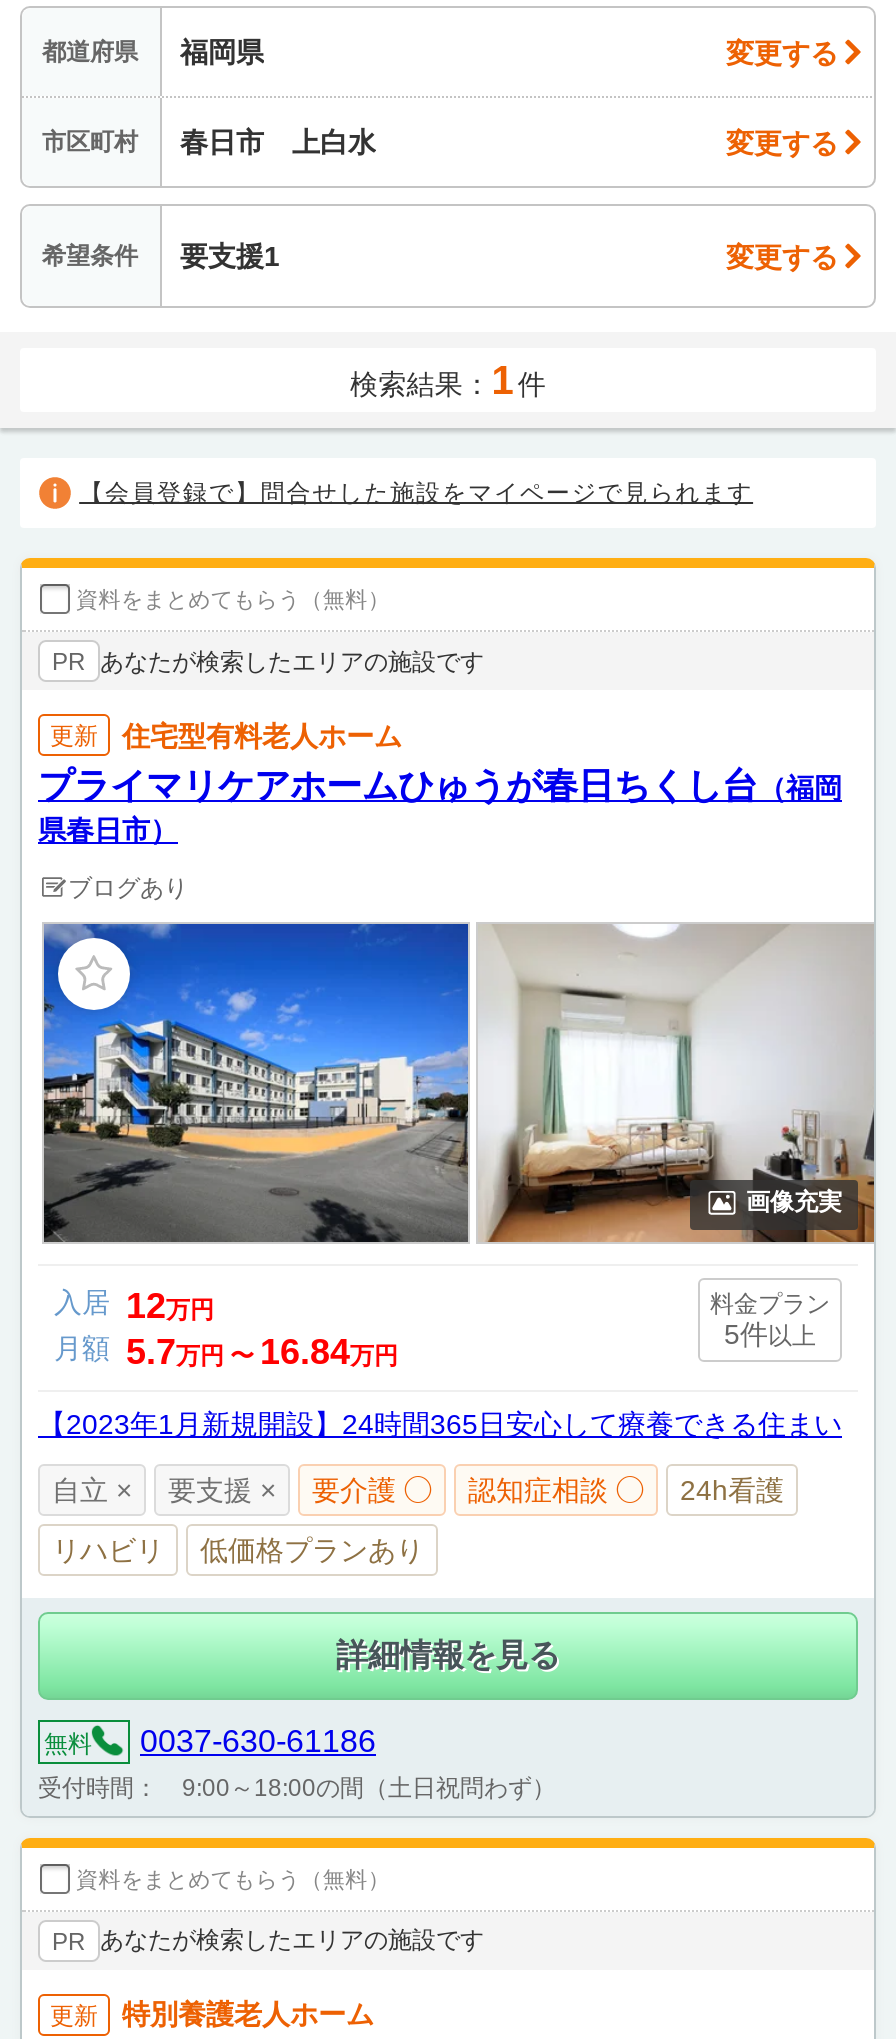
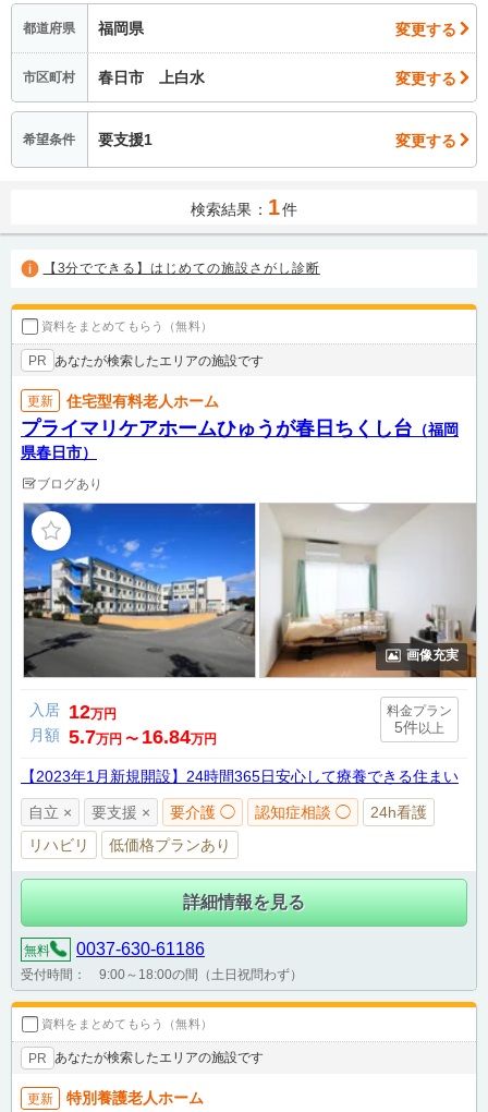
- 【会員登録で】問合せした施設をマイページで見られます
+ 【3分でできる】はじめての施設さがし診断
